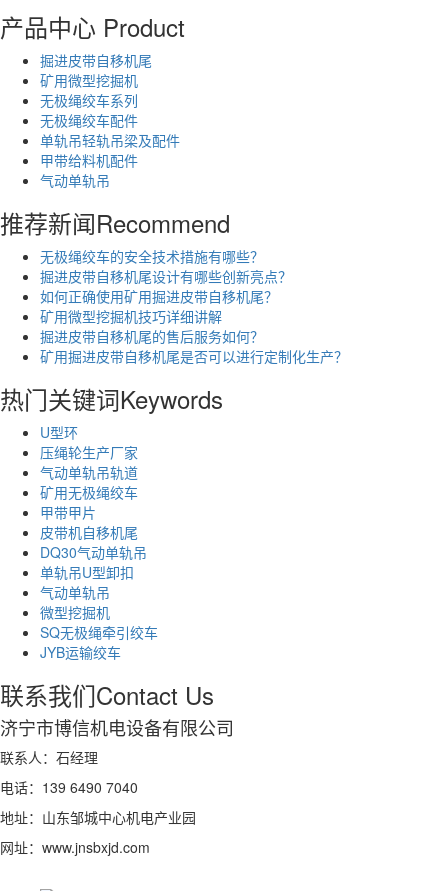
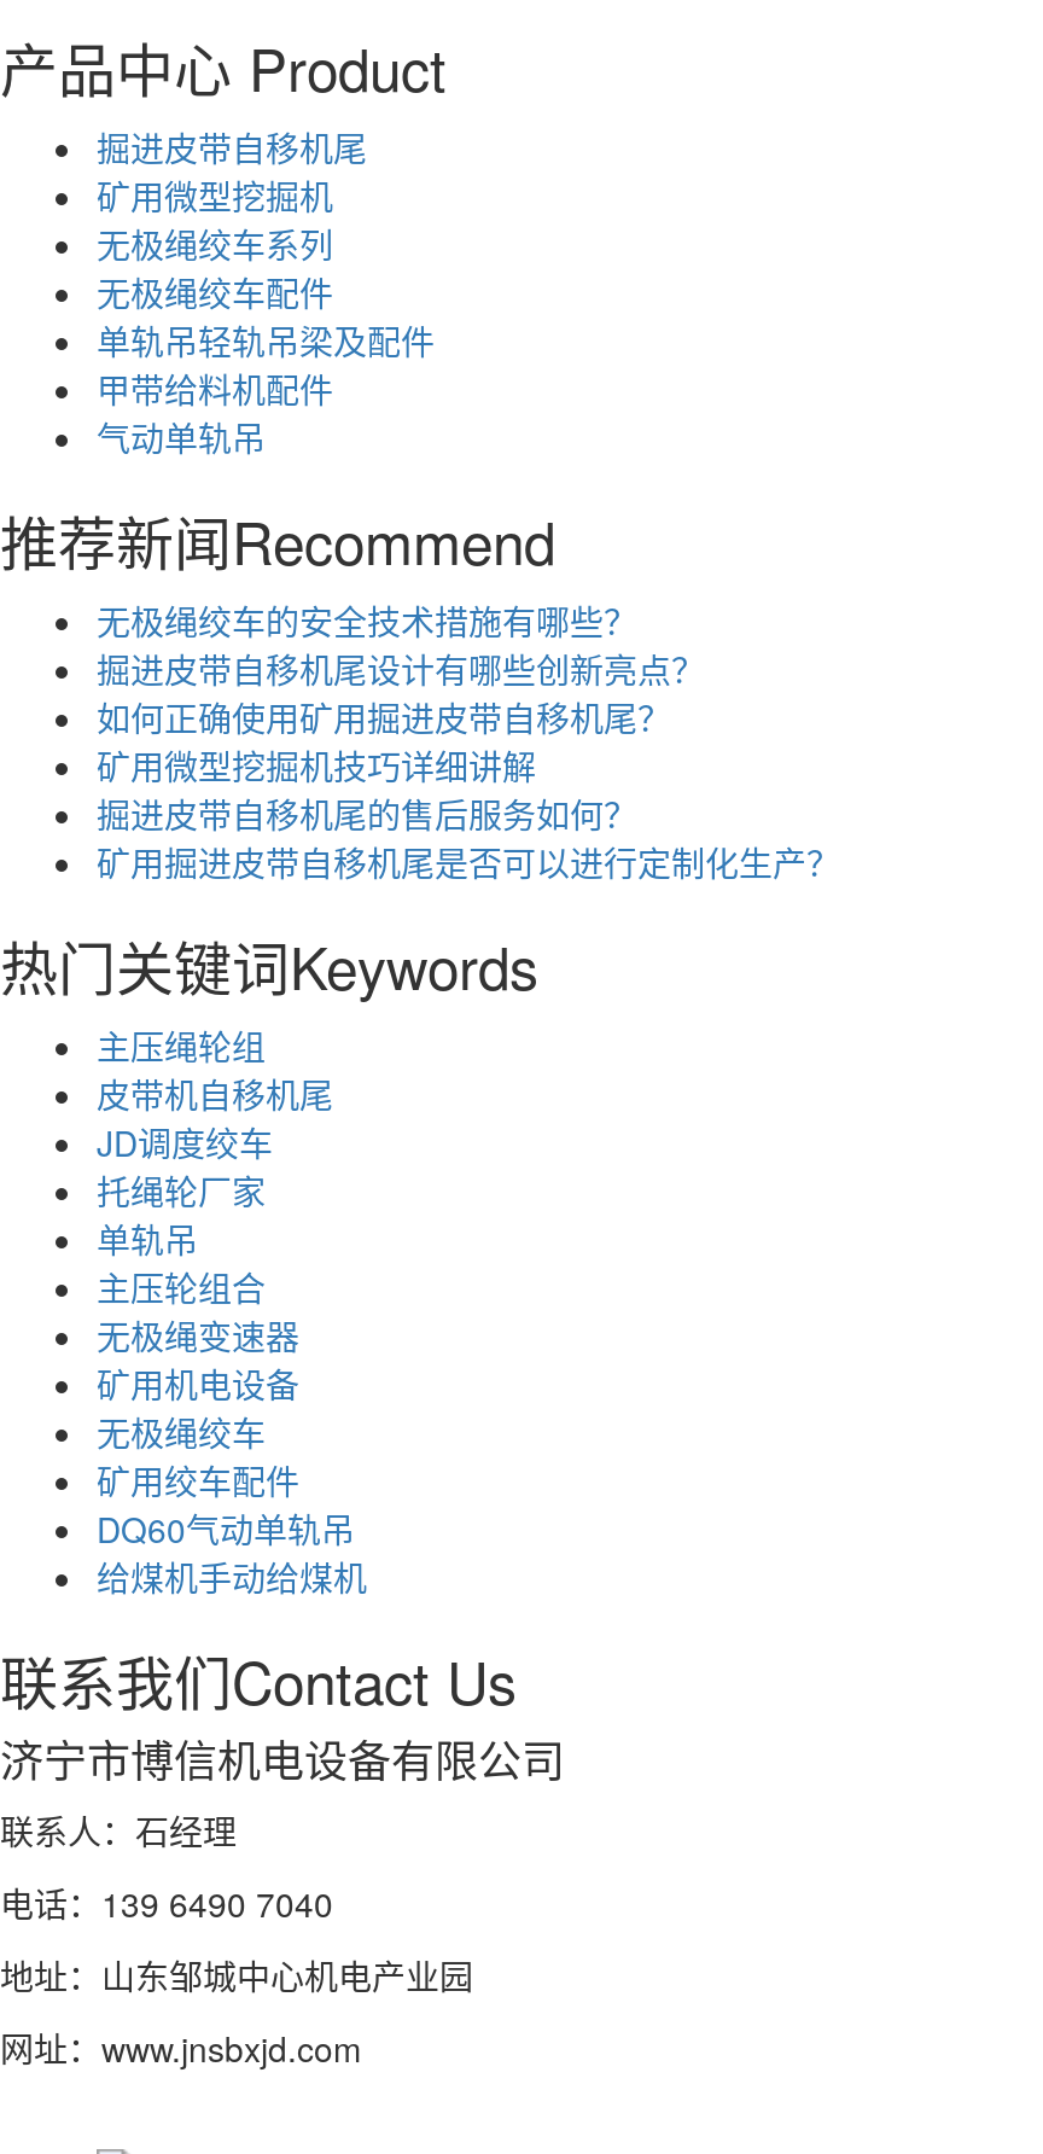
- U型环
- 压绳轮生产厂家
- 气动单轨吊轨道
- 矿用无极绳绞车
- 甲带甲片
+ 主压绳轮组

moved up: 皮带机自移机尾

- DQ30气动单轨吊
- 单轨吊U型卸扣
- 气动单轨吊
- 微型挖掘机
- SQ无极绳牵引绞车
- JYB运输绞车
+ JD调度绞车
+ 托绳轮厂家
+ 单轨吊
+ 主压轮组合
+ 无极绳变速器
+ 矿用机电设备
+ 无极绳绞车
+ 矿用绞车配件
+ DQ60气动单轨吊
+ 给煤机手动给煤机
